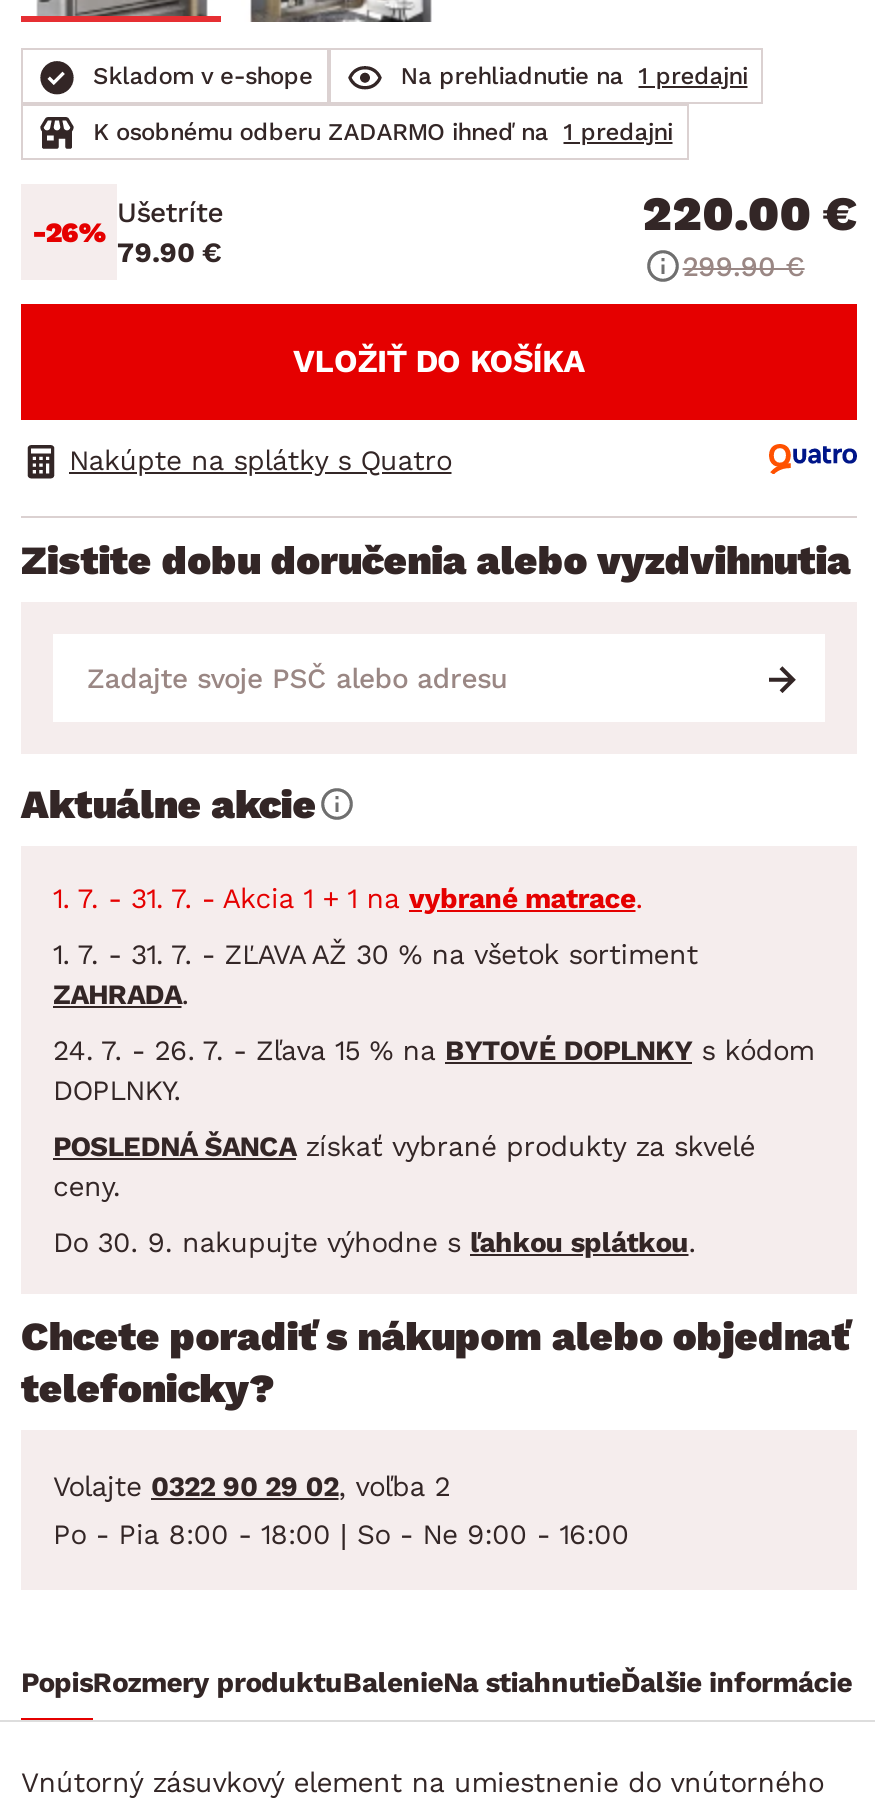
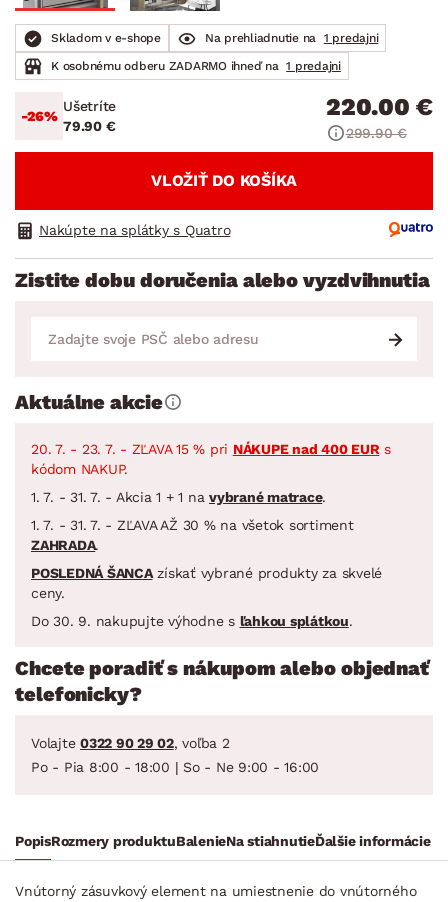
+ 20. 7. - 23. 7. - ZĽAVA 15 % pri NÁKUPE nad 400 EUR s
+ kódom NAKUP.

moved down: 1. 7. - 31. 7. - Akcia 1 + 1 na vybrané matrace. | 1. 7. - 31. 7. - ZĽAVA AŽ 30 % na všetok sortiment | ZAHRADA.

- 24. 7. - 26. 7. - Zľava 15 % na BYTOVÉ DOPLNKY s kódom
- DOPLNKY.
